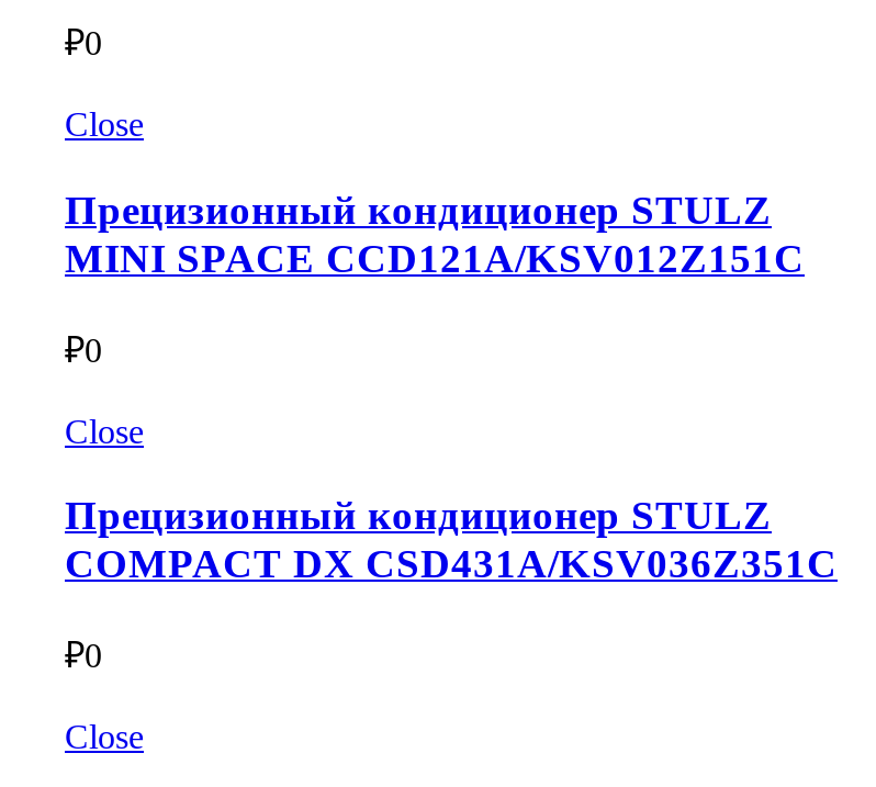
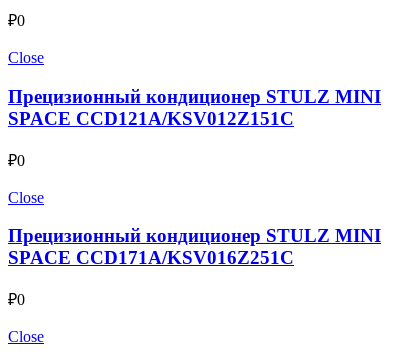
- Прецизионный кондиционер STULZ
- COMPACT DX CSD431A/KSV036Z351C
+ Прецизионный кондиционер STULZ MINI
+ SPACE CCD171A/KSV016Z251C
